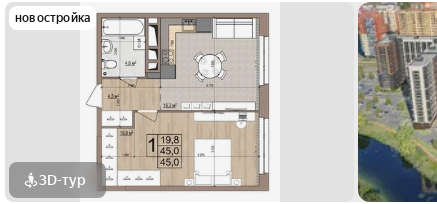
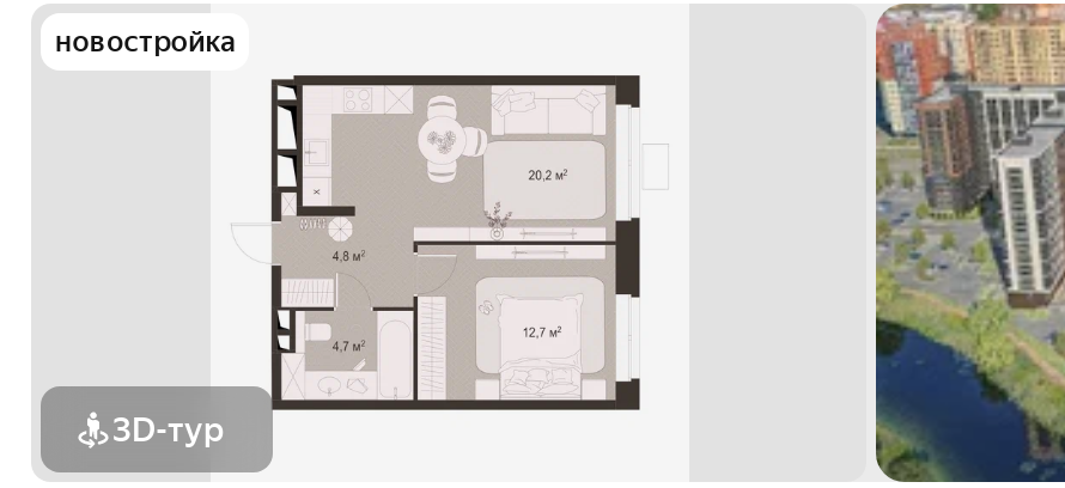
- [image]
+ [image]
